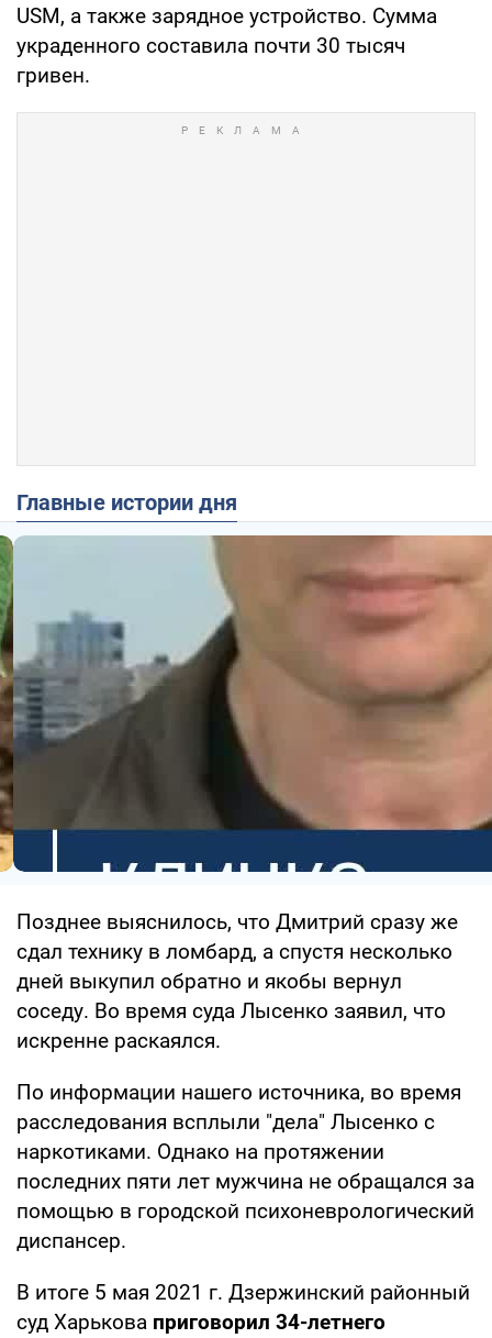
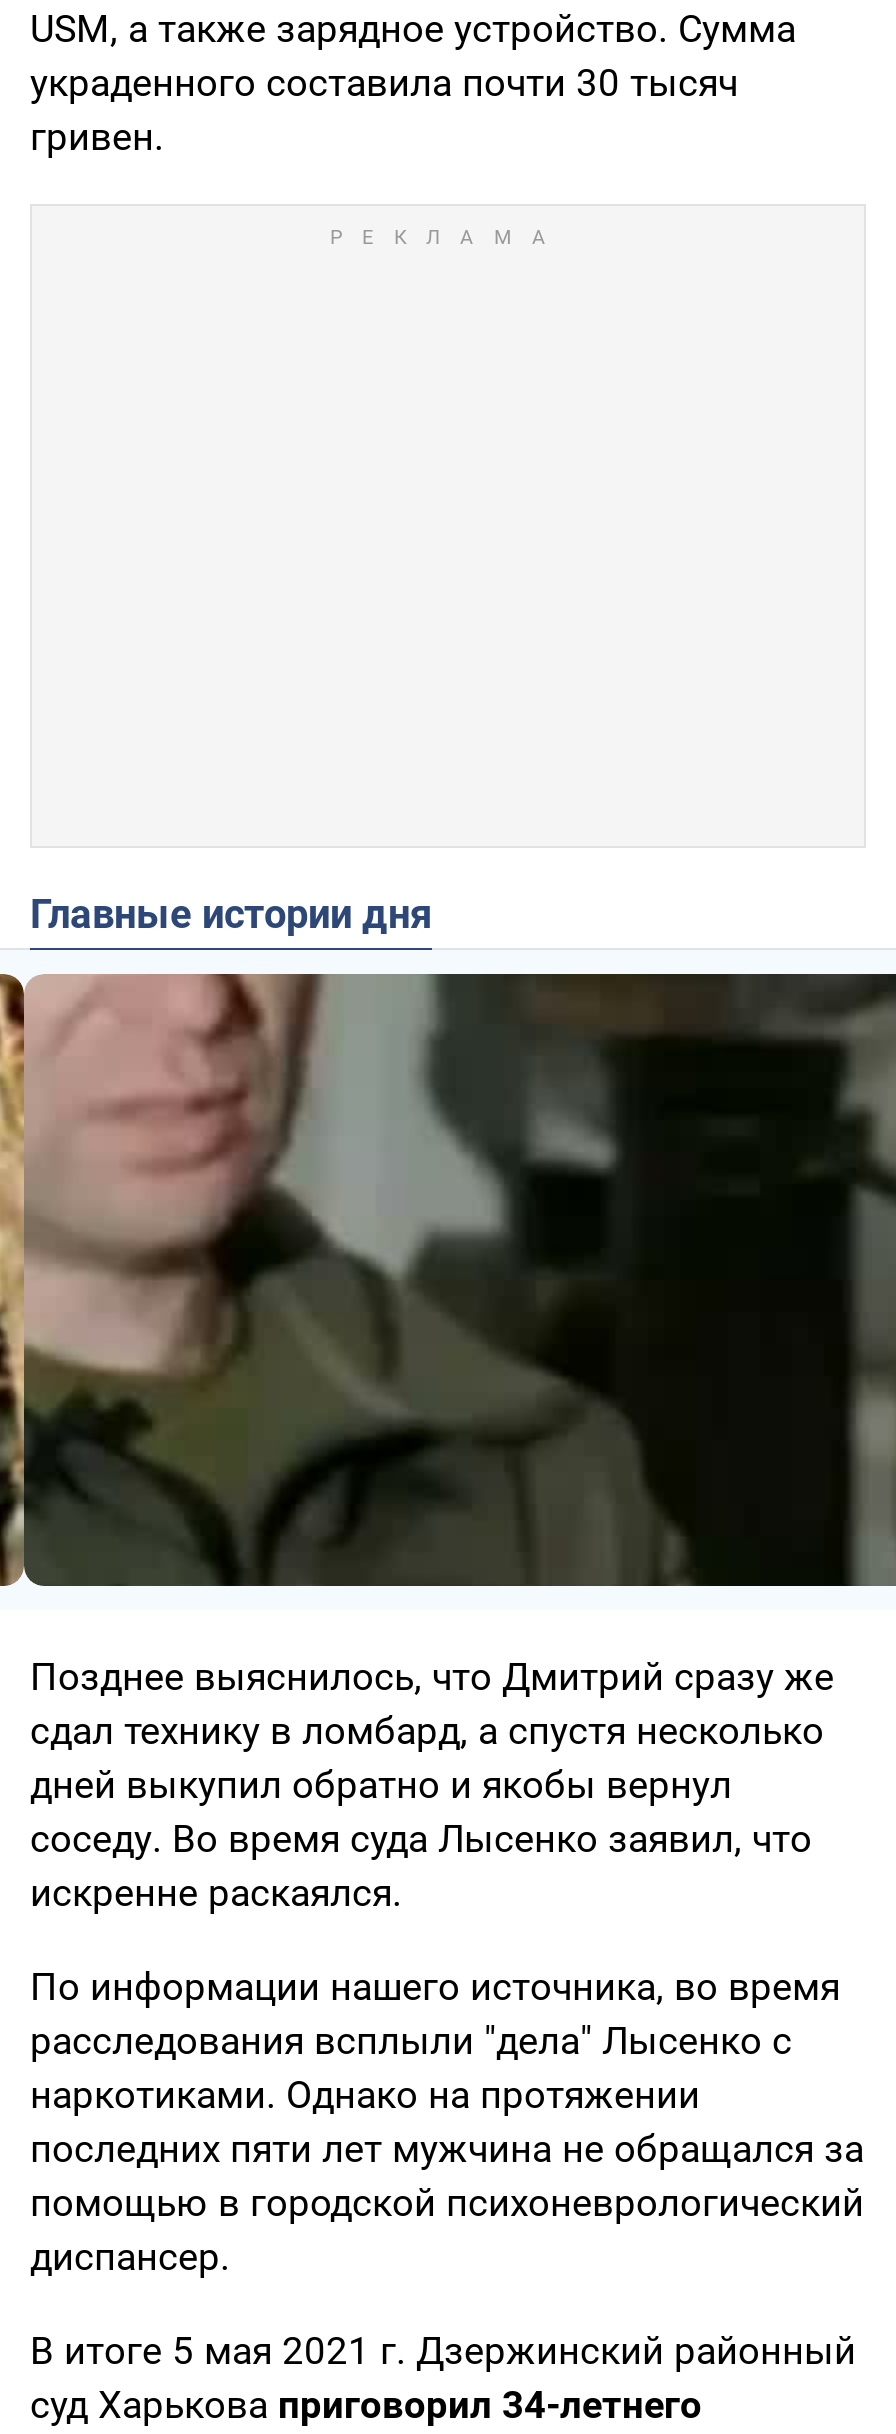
- [image]
+ [image]
